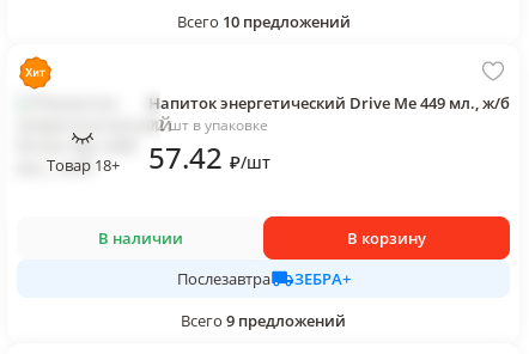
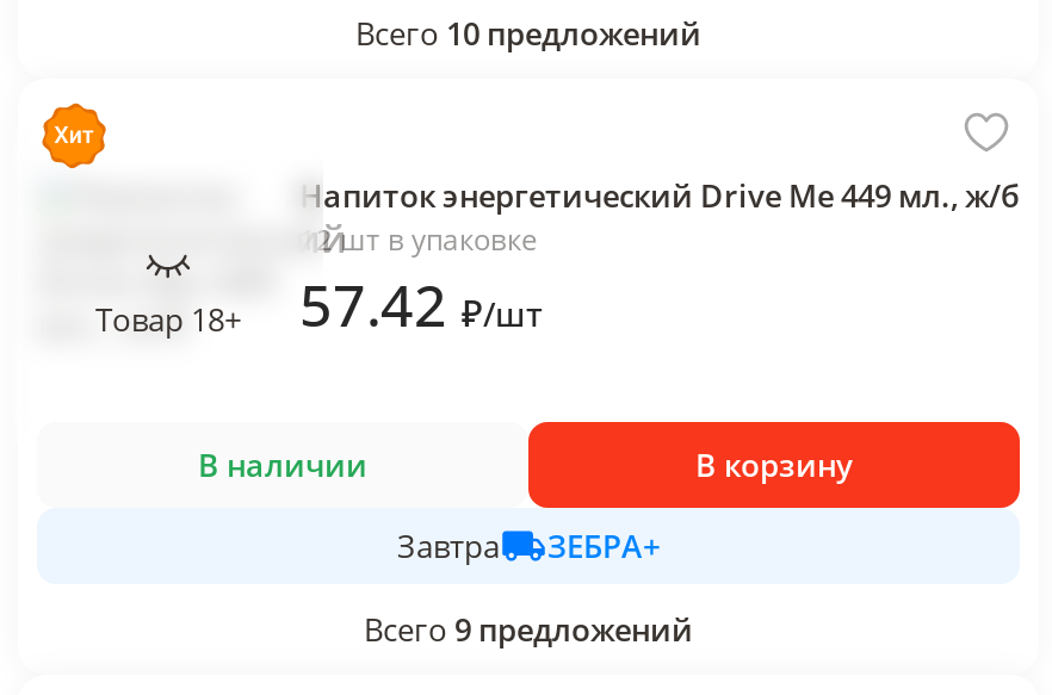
- Послезавтра
+ Завтра
